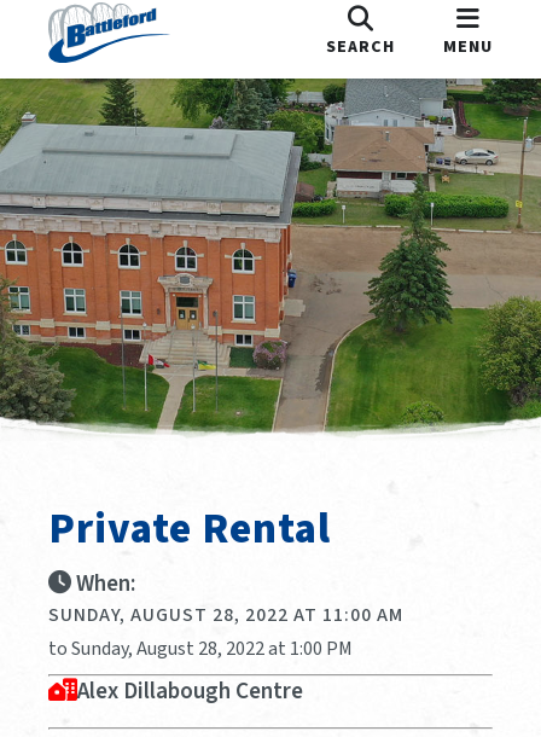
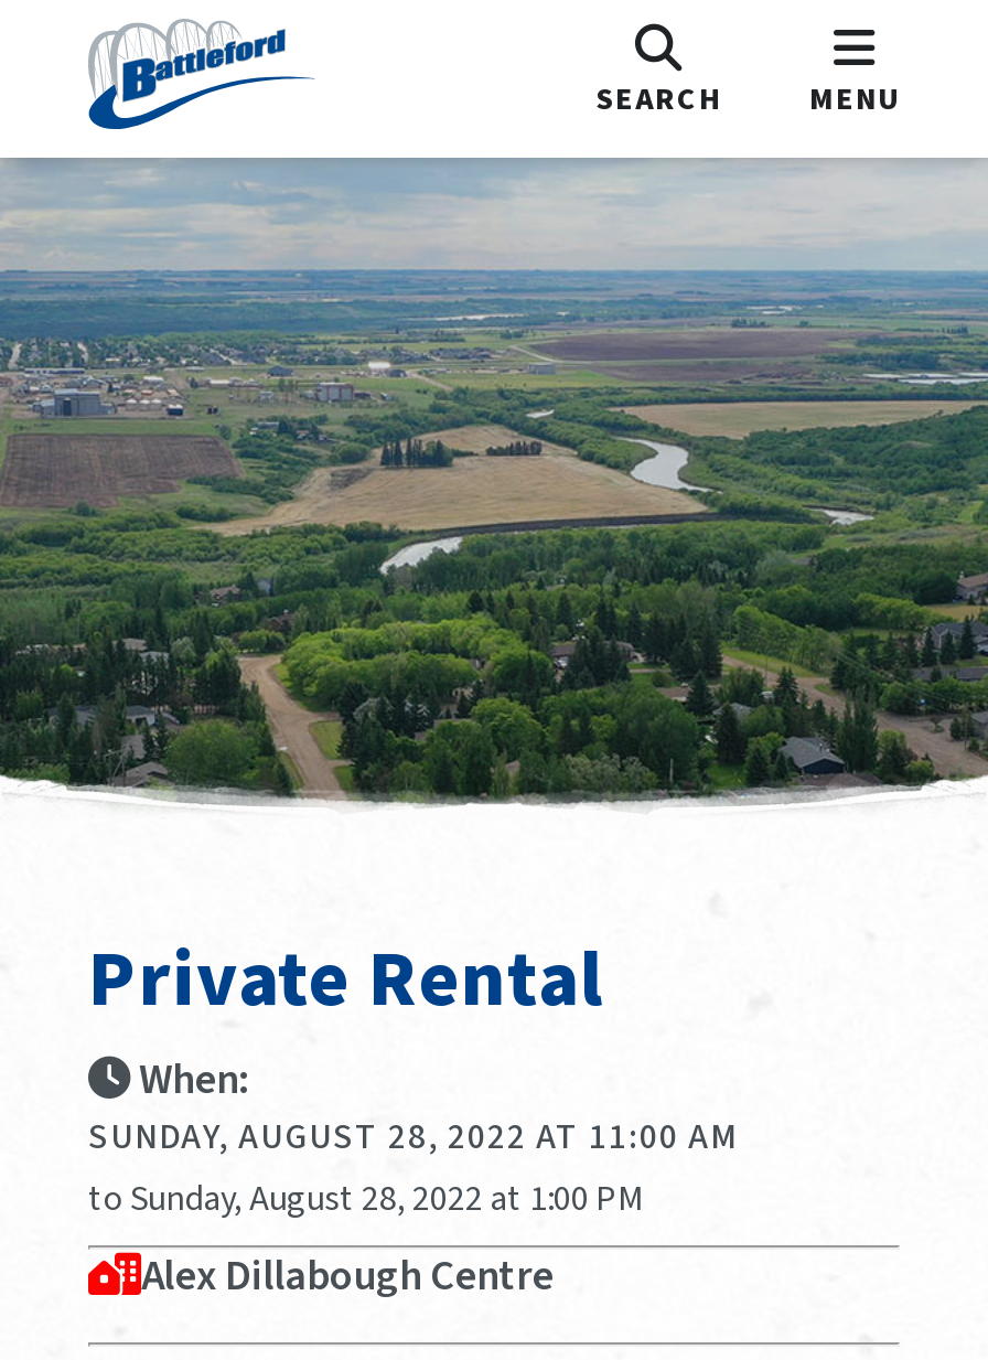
- [image]
+ [image]
